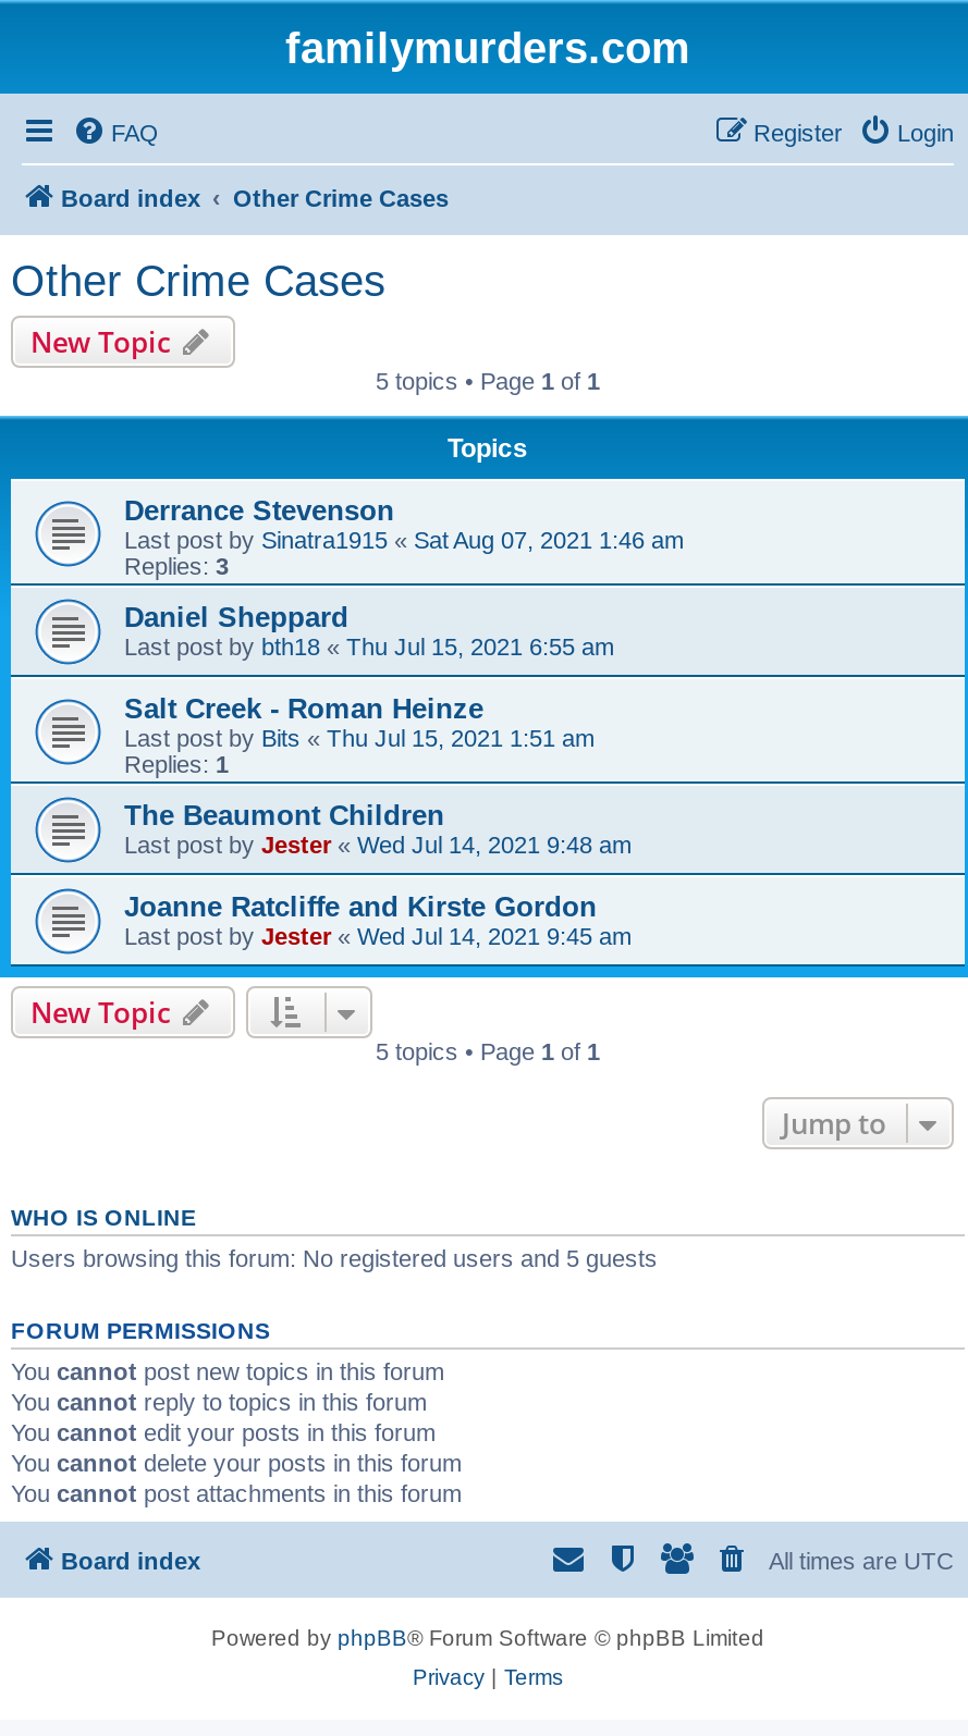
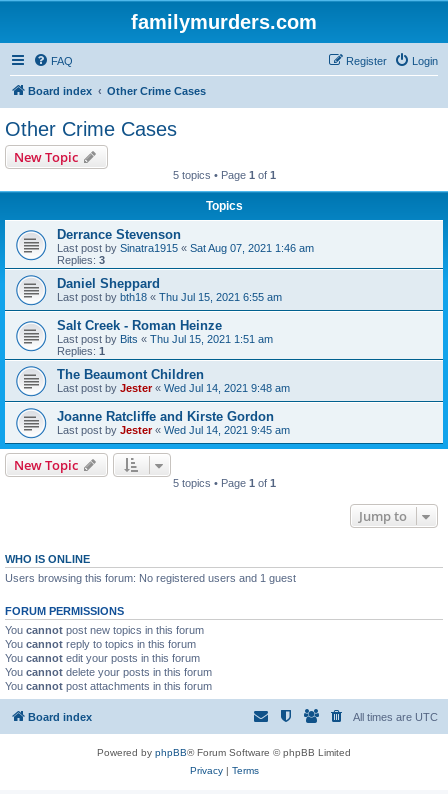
- Users browsing this forum: No registered users and 5 guests
+ Users browsing this forum: No registered users and 1 guest
